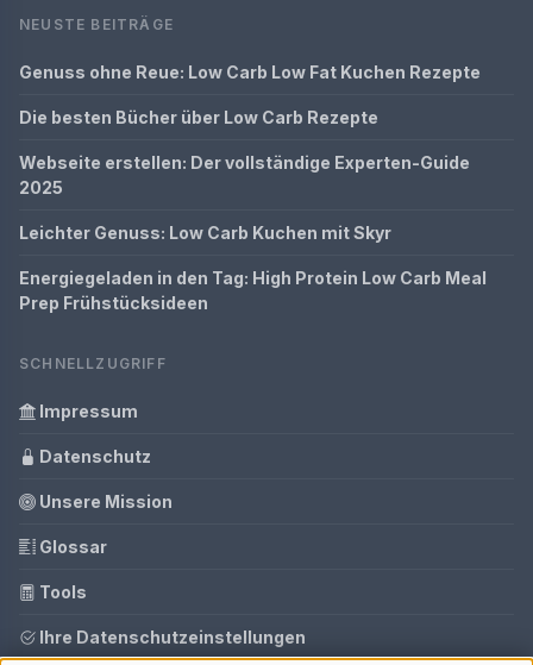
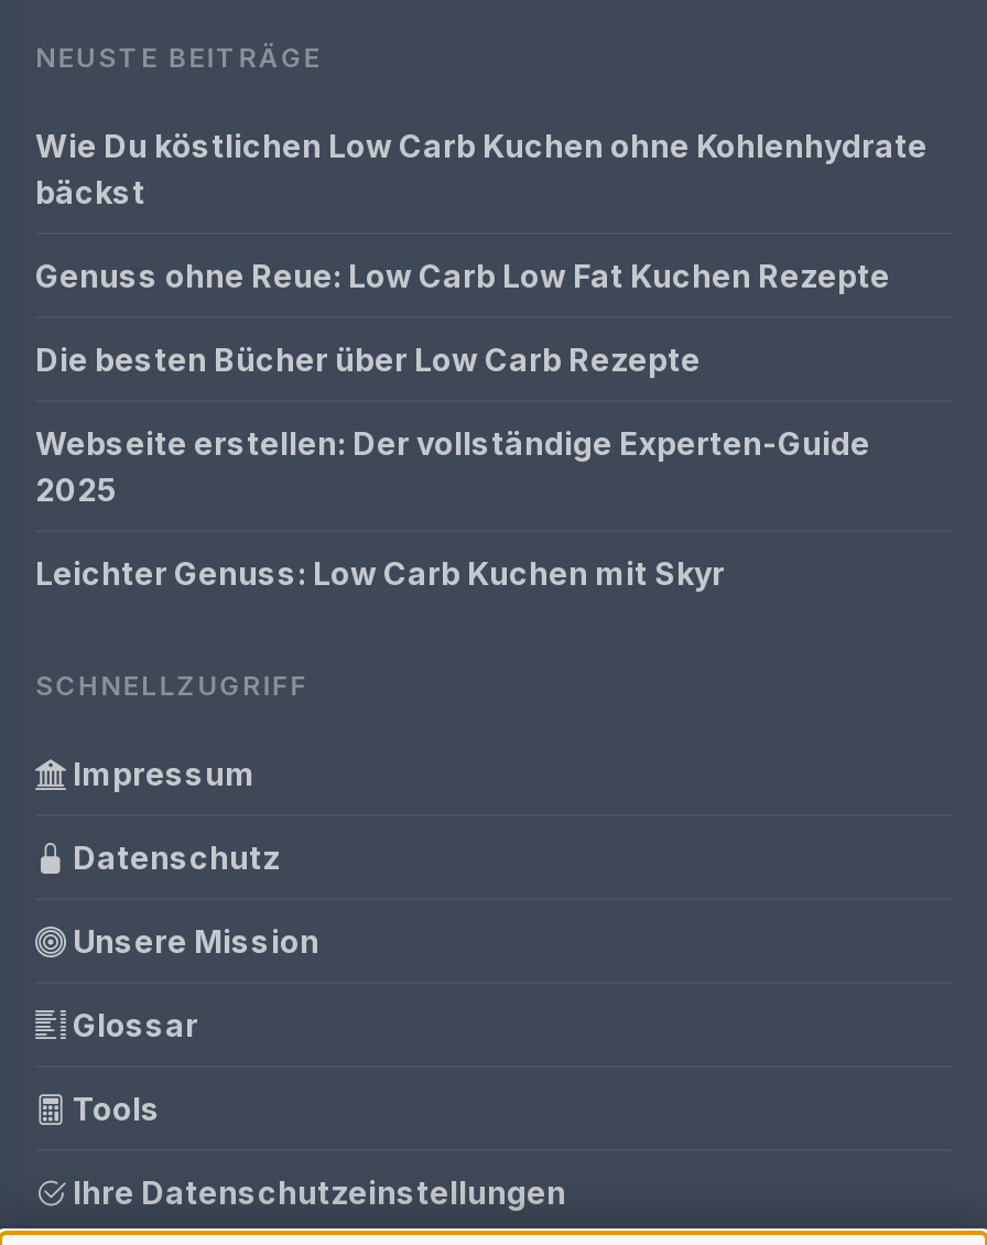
+ Wie Du köstlichen Low Carb Kuchen ohne Kohlenhydrate
+ bäckst

moved down: Genuss ohne Reue: Low Carb Low Fat Kuchen Rezepte | Die besten Bücher über Low Carb Rezepte | Webseite erstellen: Der vollständige Experten-Guide | 2025 | Leichter Genuss: Low Carb Kuchen mit Skyr

- Energiegeladen in den Tag: High Protein Low Carb Meal
- Prep Frühstücksideen
